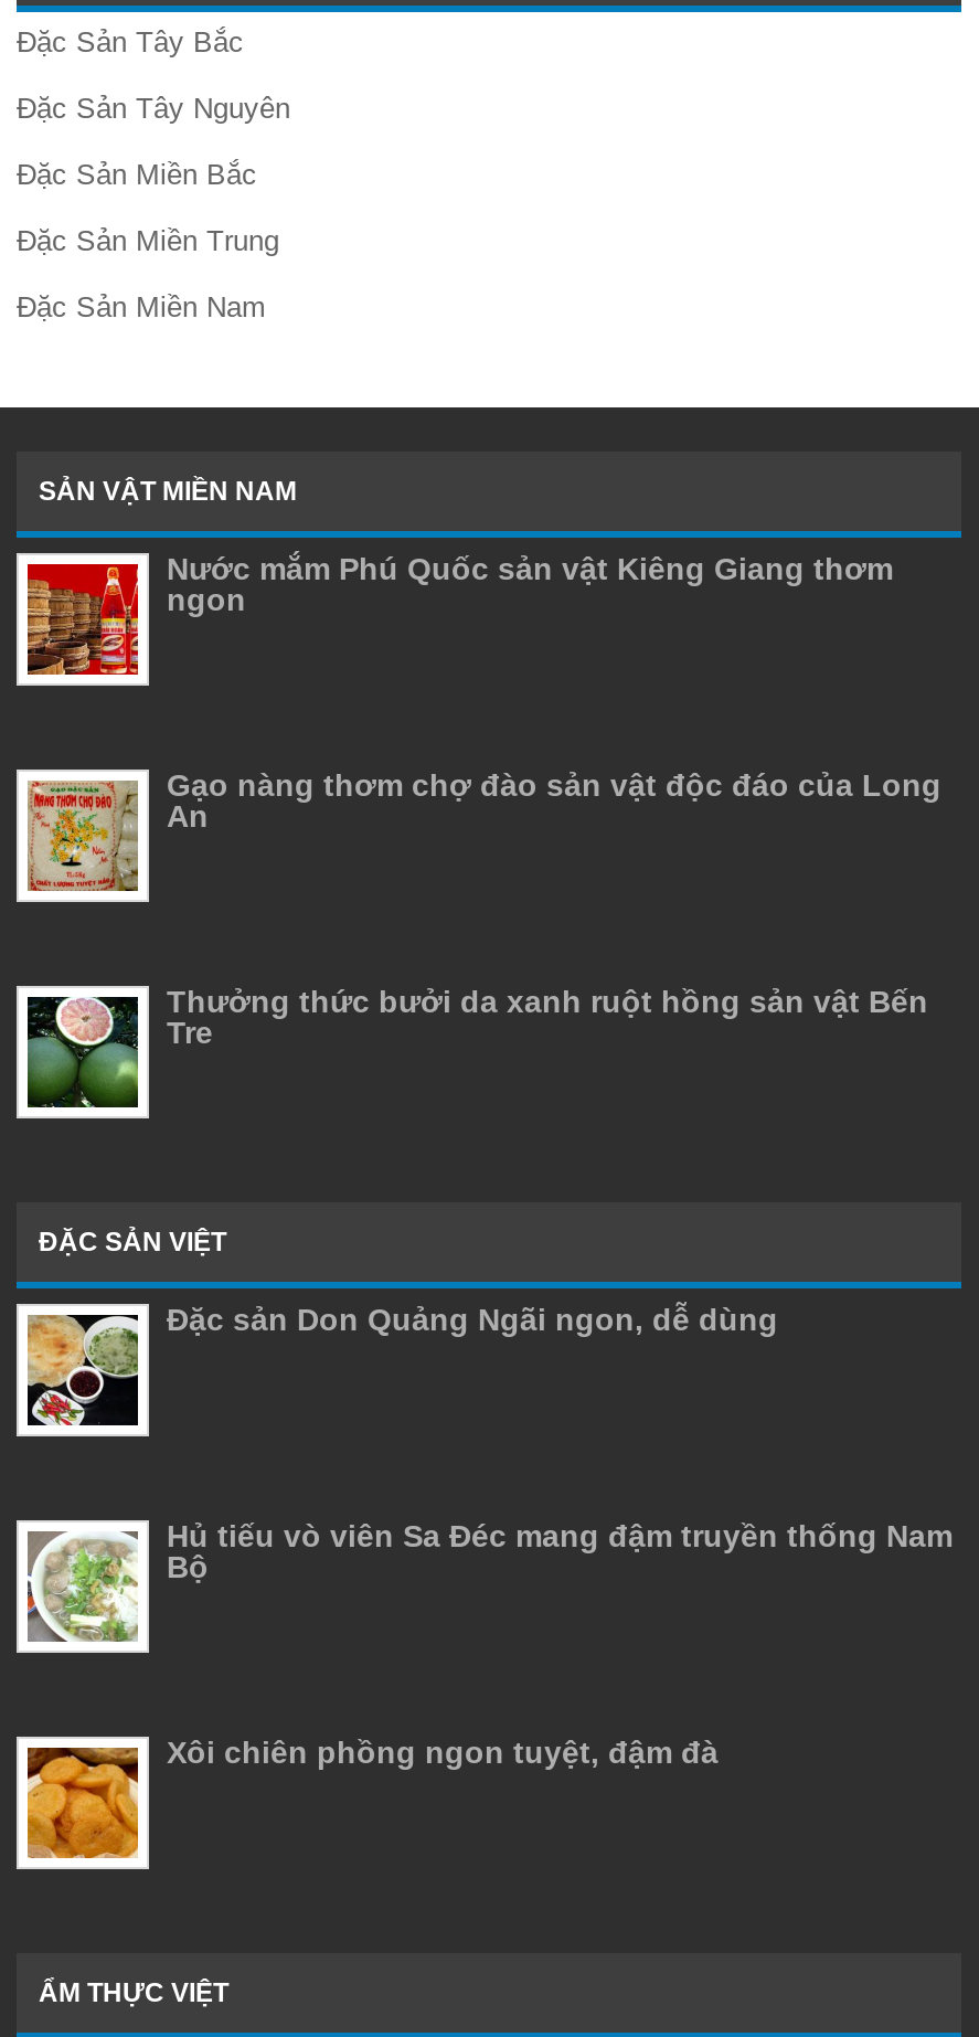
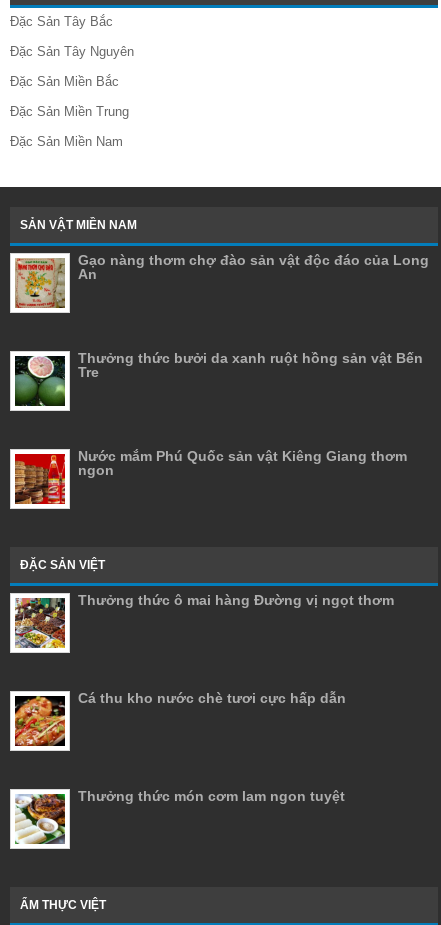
moved down: [image] | Nước mắm Phú Quốc sản vật Kiêng Giang thơm | ngon

moved up: [image] | Gạo nàng thơm chợ đào sản vật độc đáo của Long | An | Thưởng thức bưởi da xanh ruột hồng sản vật Bến | Tre

moved up: [image]

- [image]
- Đặc sản Don Quảng Ngãi ngon, dễ dùng
+ [image]
+ Thưởng thức ô mai hàng Đường vị ngọt thơm

- [image]
- Hủ tiếu vò viên Sa Đéc mang đậm truyền thống Nam
- Bộ
+ [image]
+ Cá thu kho nước chè tươi cực hấp dẫn

- [image]
- Xôi chiên phồng ngon tuyệt, đậm đà
+ [image]
+ Thưởng thức món cơm lam ngon tuyệt
